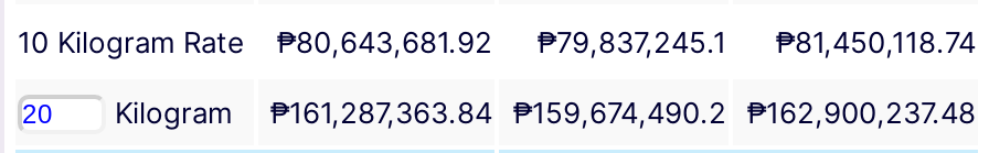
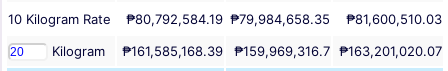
- ₱80,643,681.92
- ₱79,837,245.1
- ₱81,450,118.74
+ ₱80,792,584.19 ₱79,984,658.35
+ ₱81,600,510.03

- ₱161,287,363.84 ₱159,674,490.2 ₱162,900,237.48
+ ₱161,585,168.39
+ ₱159,969,316.7 ₱163,201,020.07
